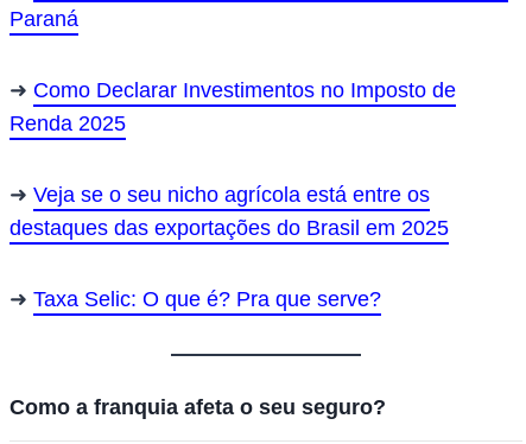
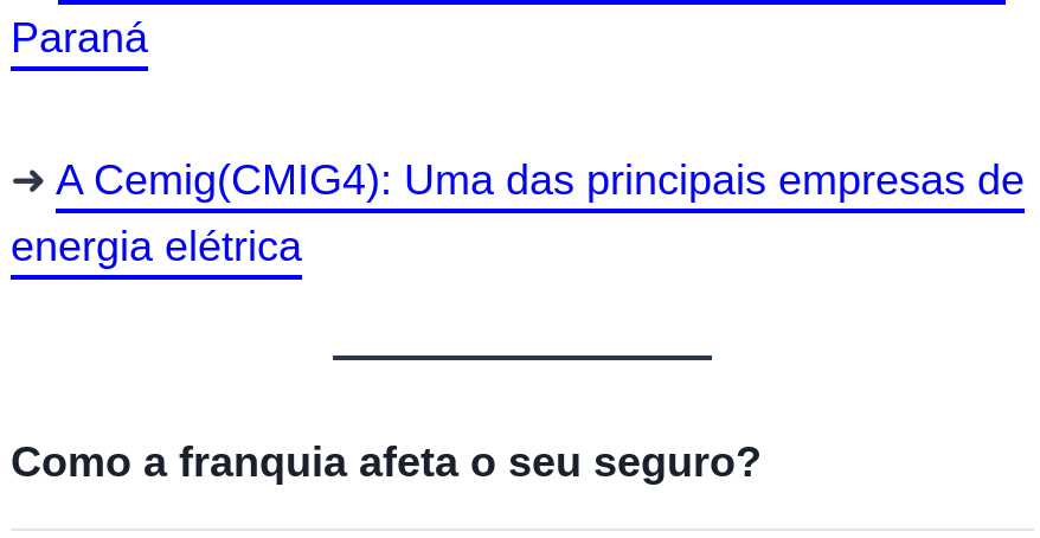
- Como Declarar Investimentos no Imposto de
- Renda 2025
- Veja se o seu nicho agrícola está entre os
- destaques das exportações do Brasil em 2025
- Taxa Selic: O que é? Pra que serve?
+ A Cemig(CMIG4): Uma das principais empresas de
+ energia elétrica
